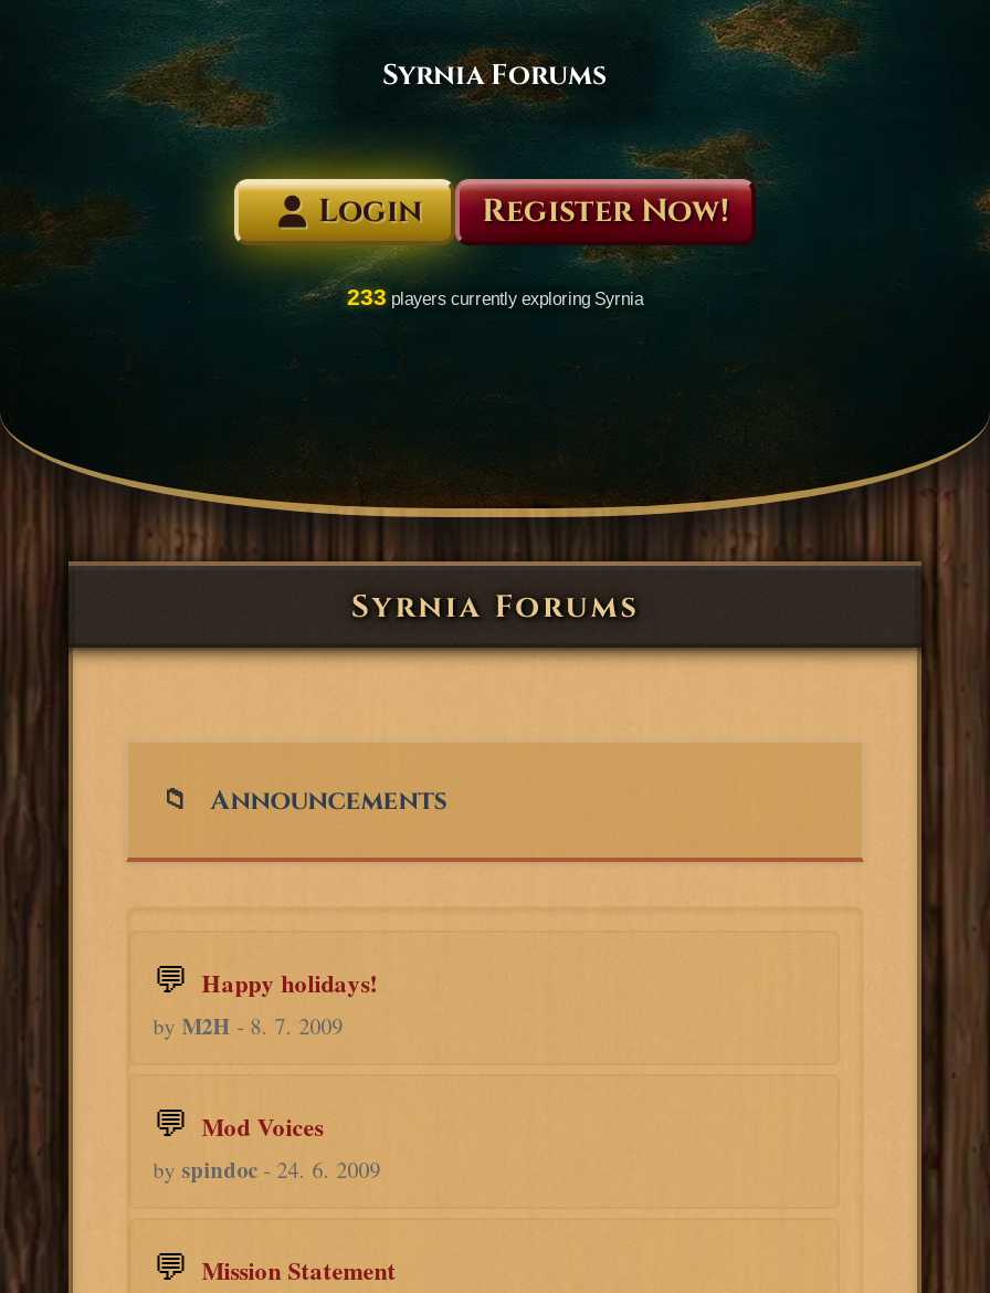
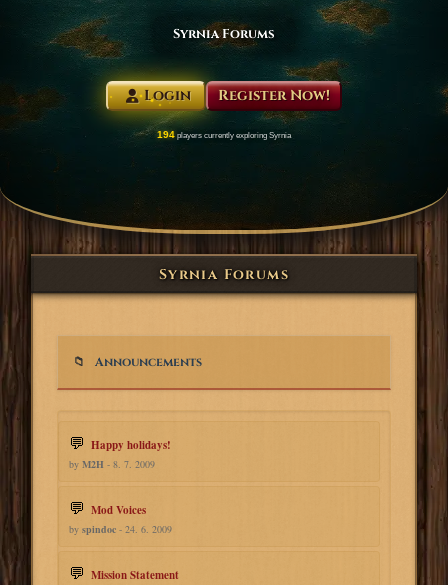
- 233 players currently exploring Syrnia
+ 194 players currently exploring Syrnia
